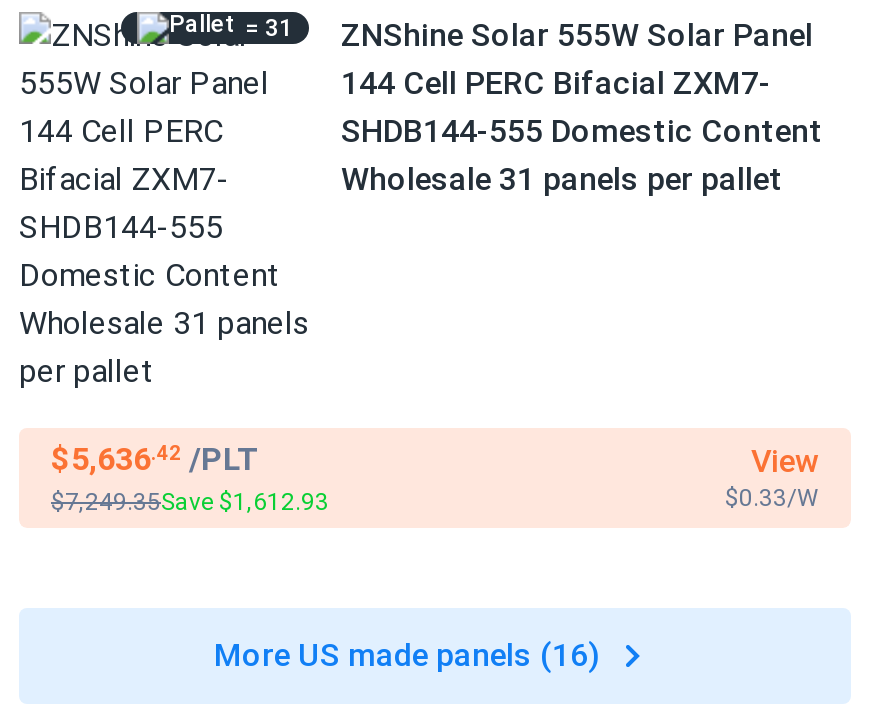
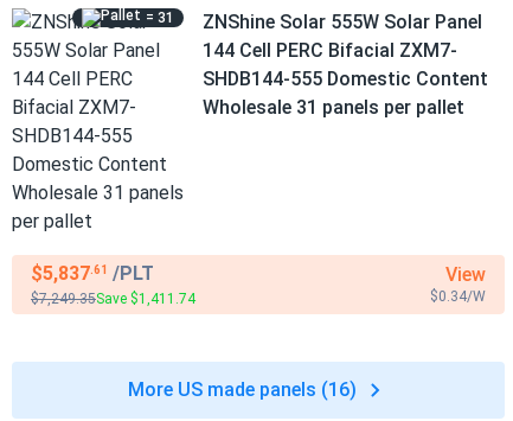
- $5,636.42 /PLT
+ $5,837.61 /PLT

- $7,249.35Save $1,612.93
+ $7,249.35Save $1,411.74

- $0.33/W
+ $0.34/W
